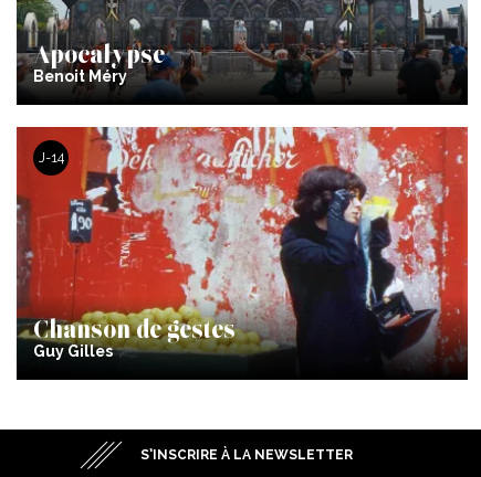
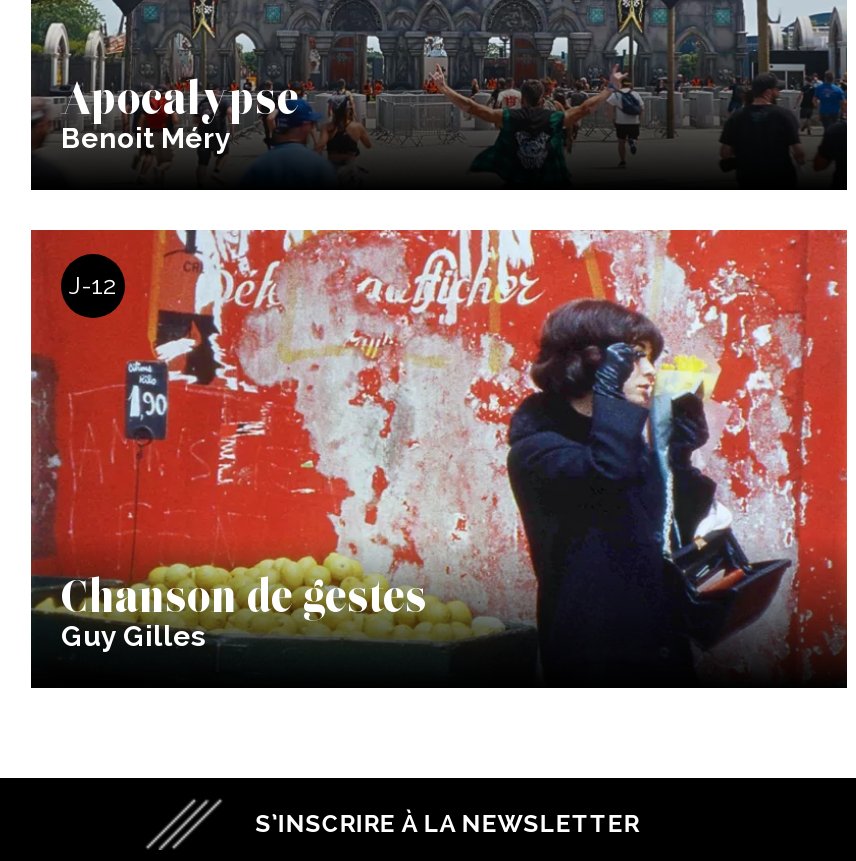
- J-14
+ J-12
